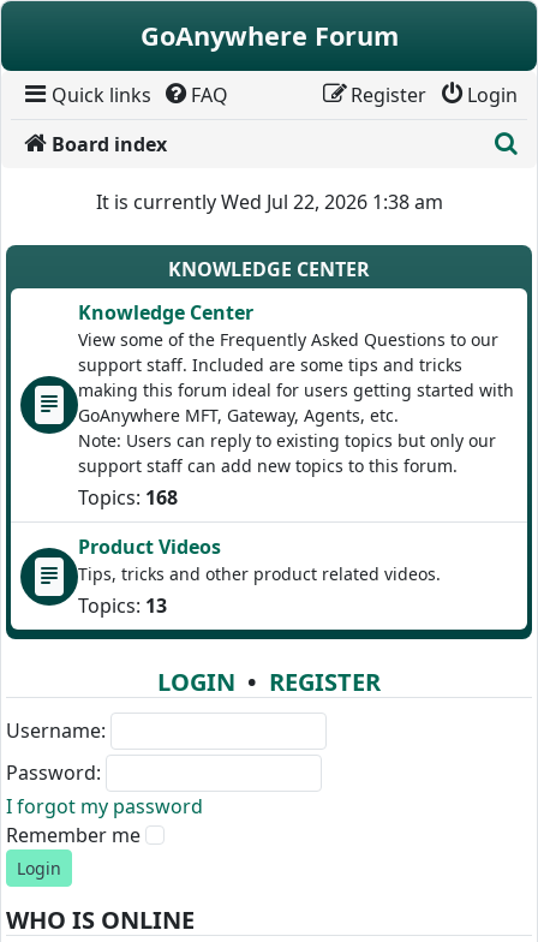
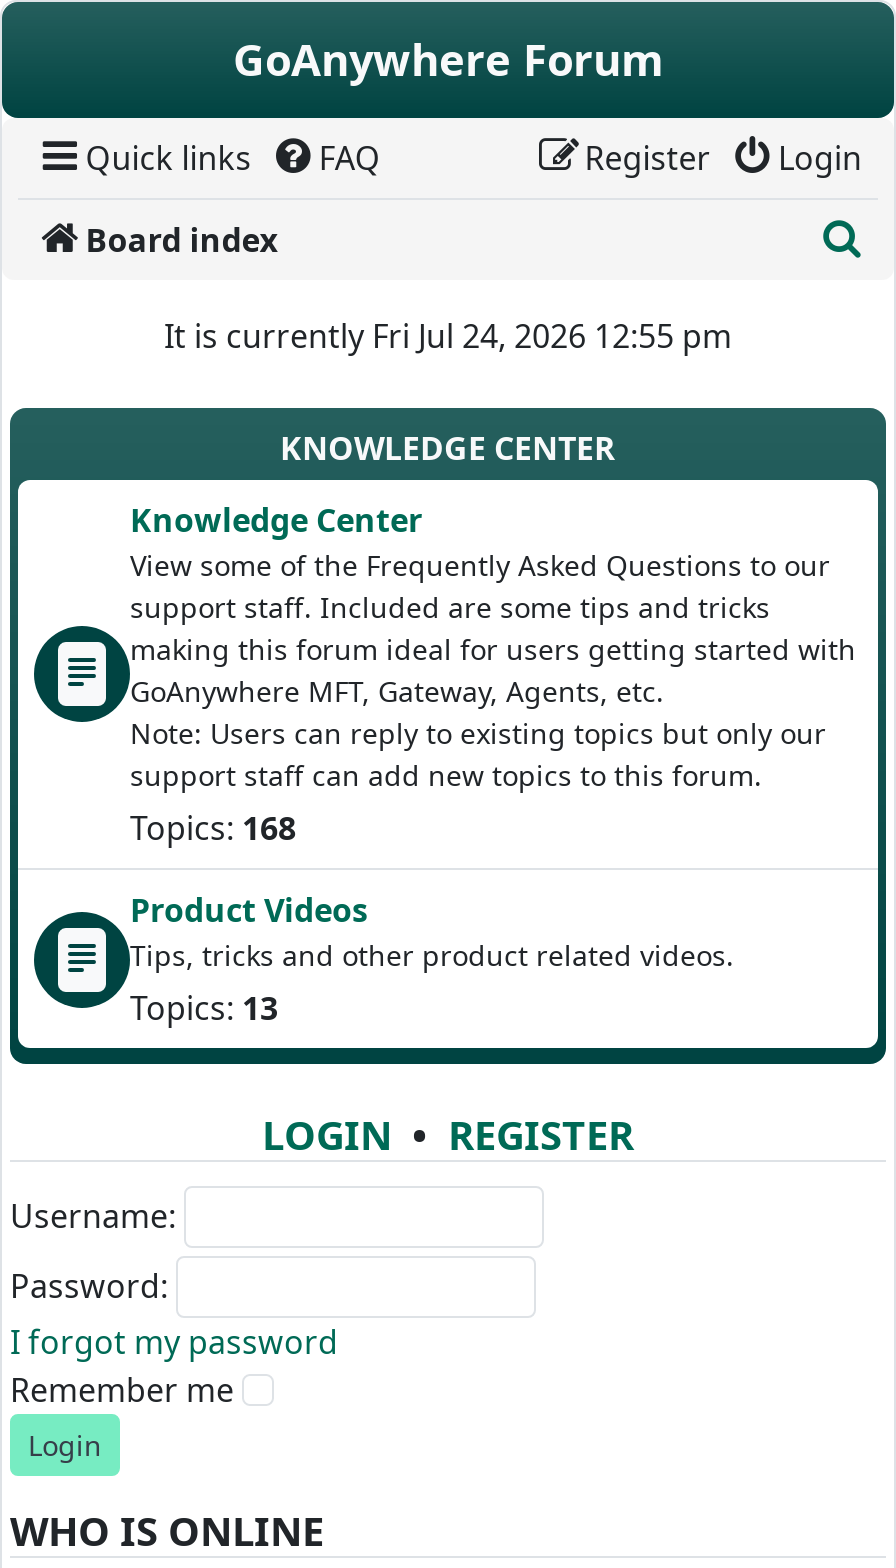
- It is currently Wed Jul 22, 2026 1:38 am
+ It is currently Fri Jul 24, 2026 12:55 pm
